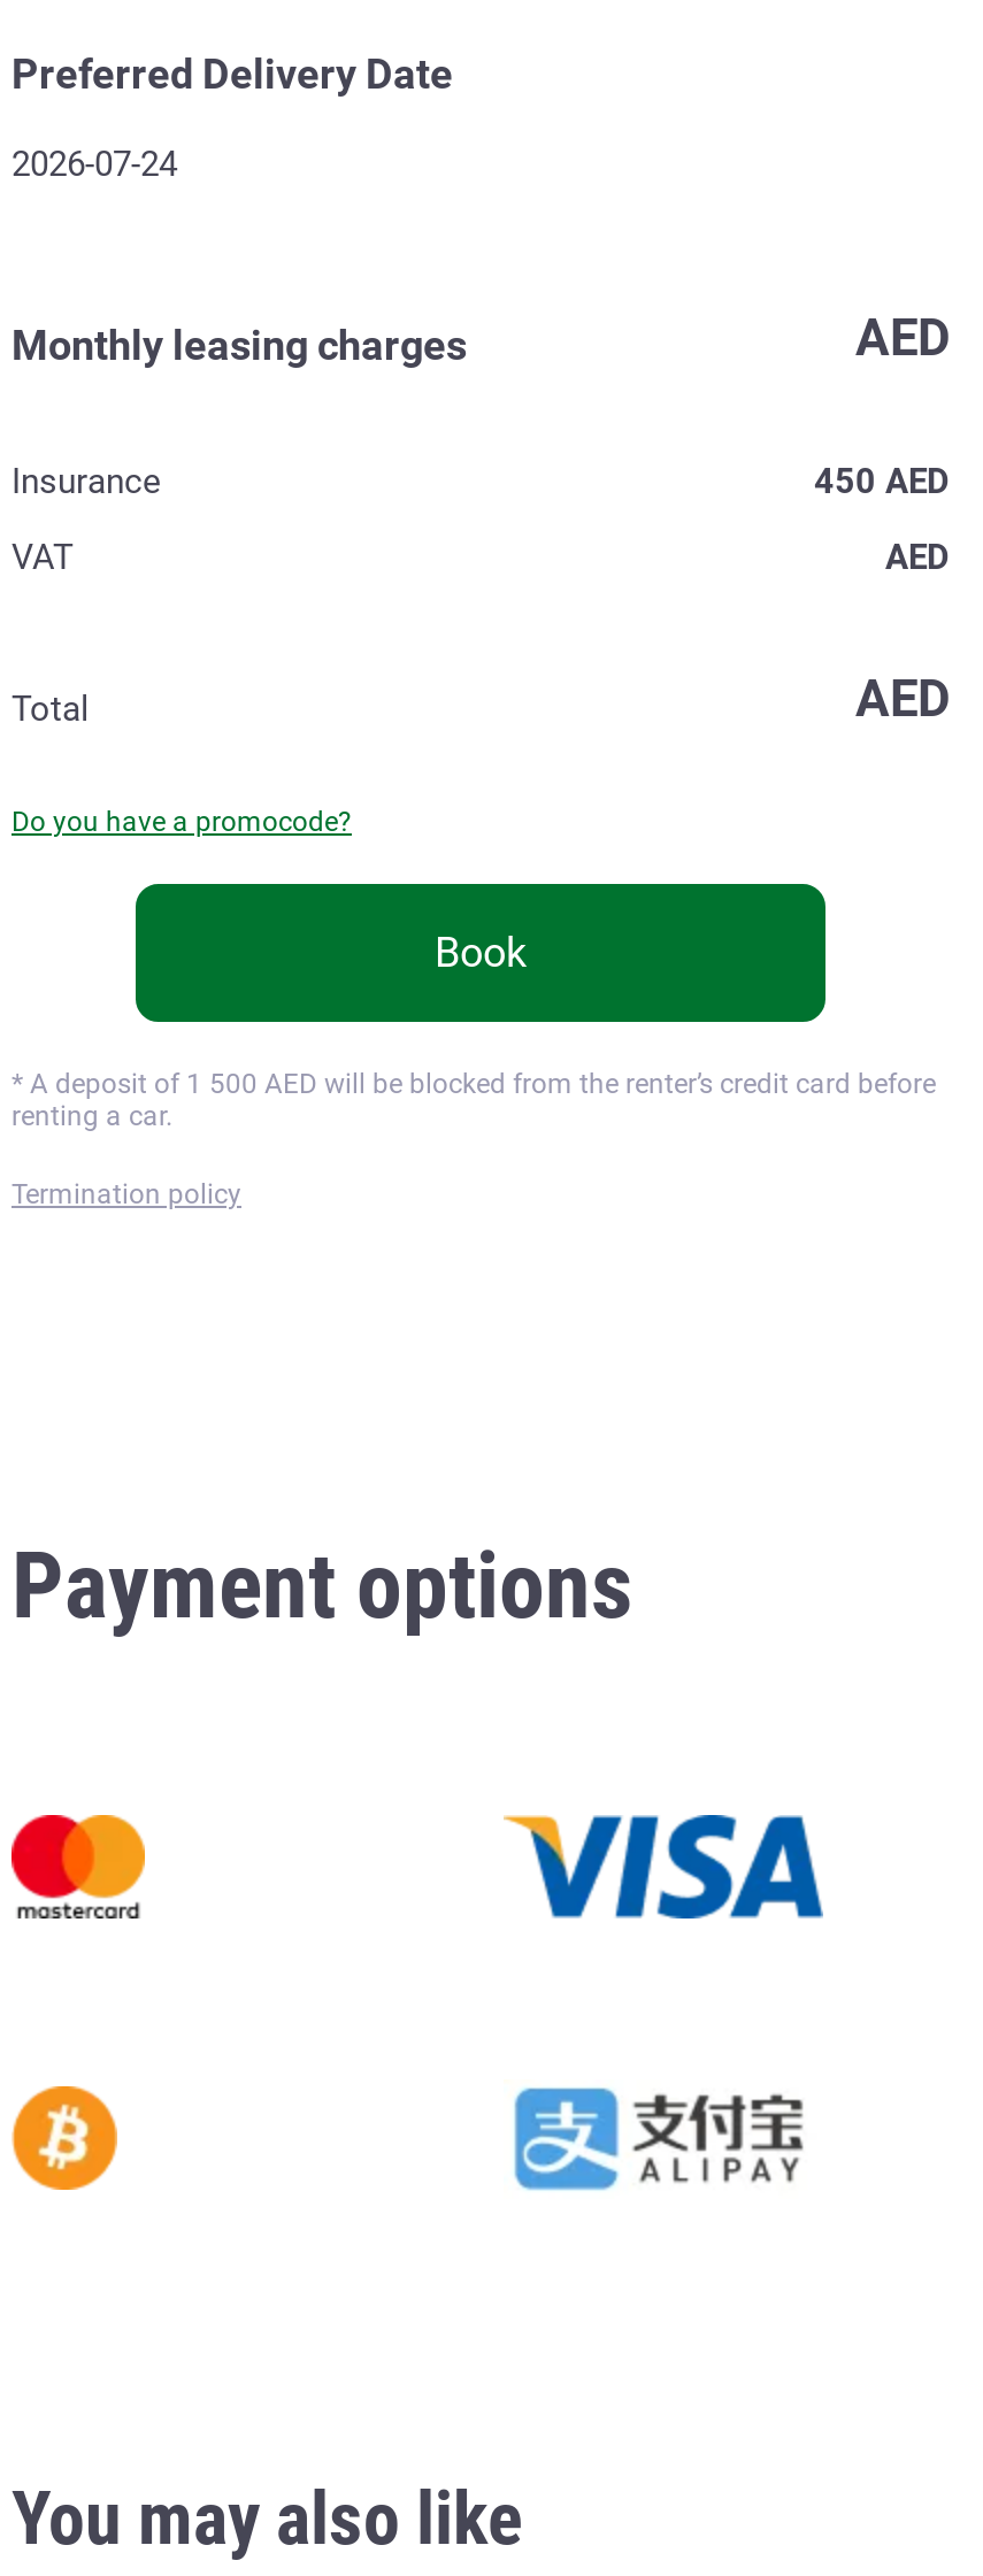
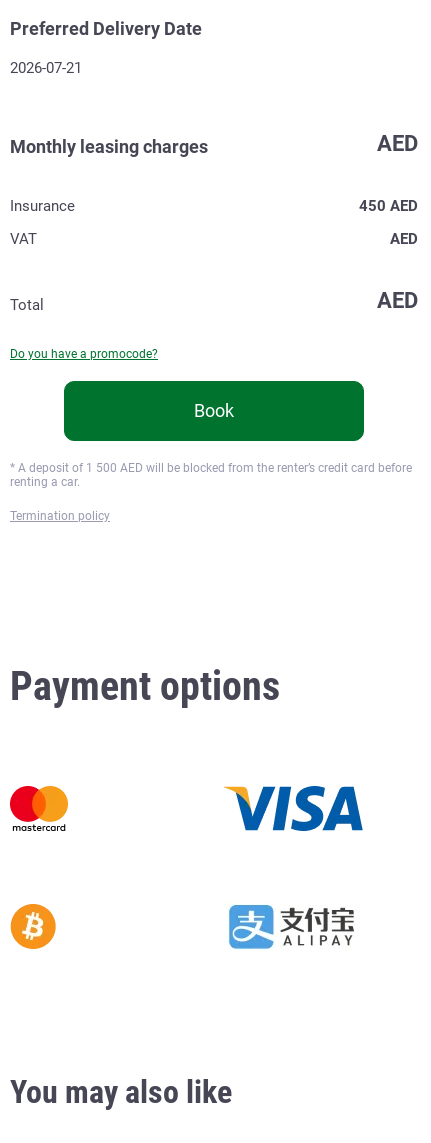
- 2026-07-24
+ 2026-07-21
